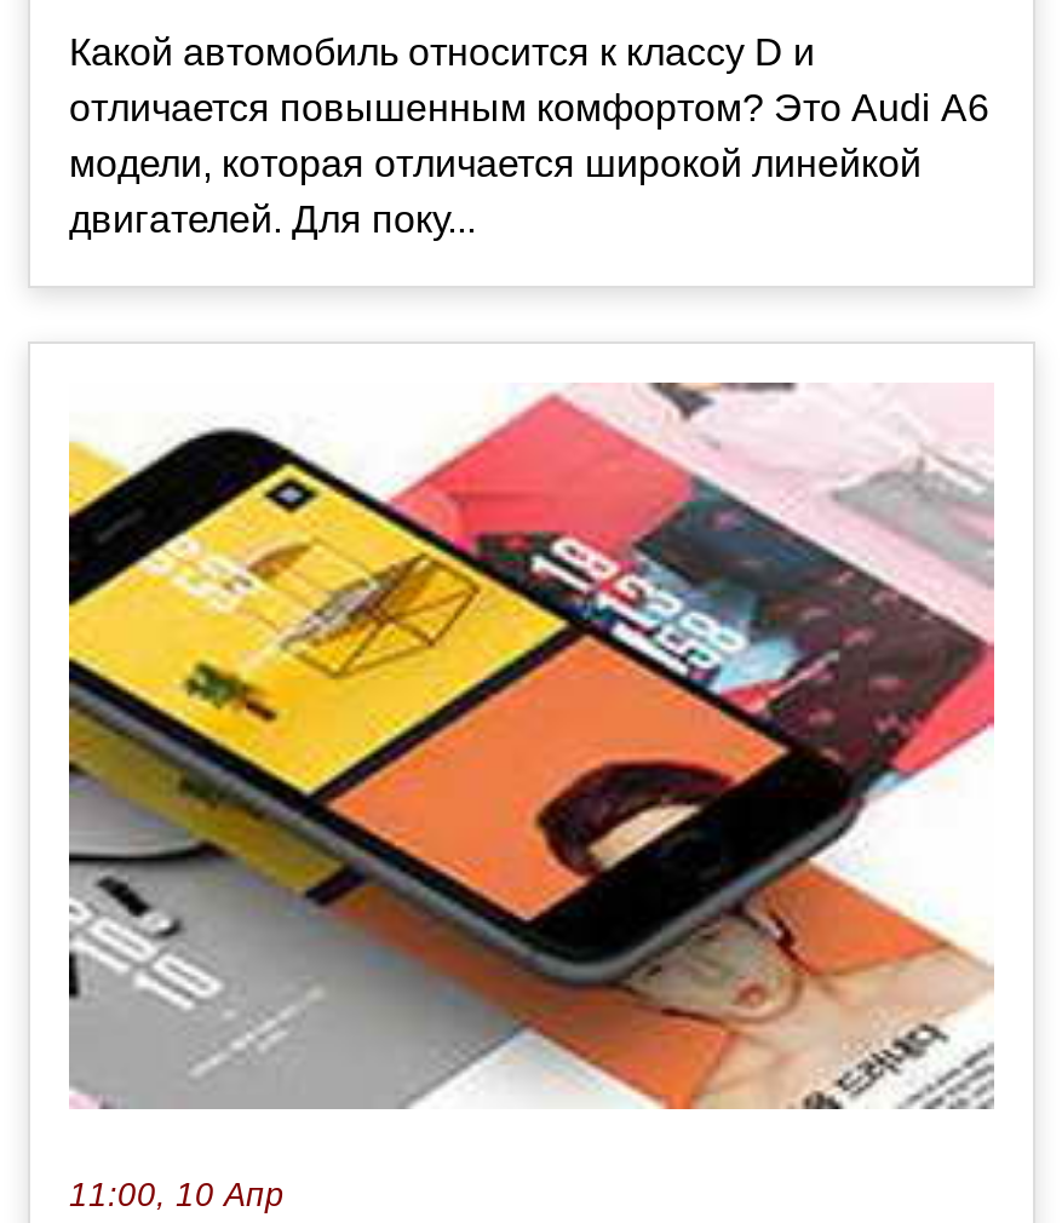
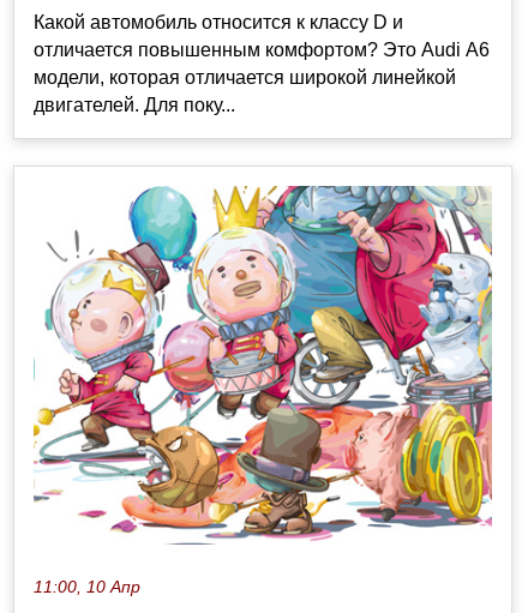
- [image]
+ [image]
